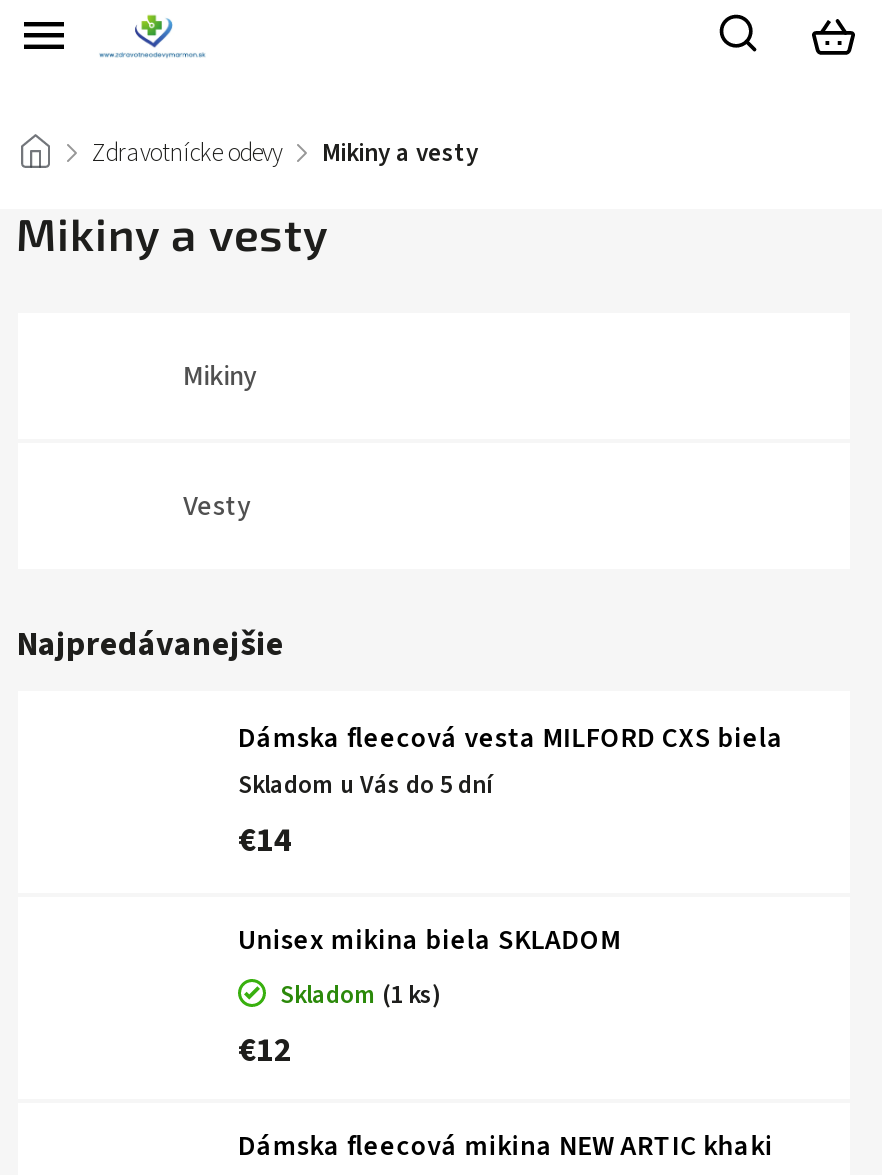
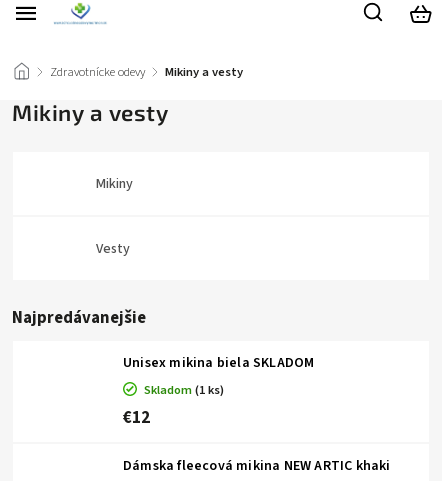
- Dámska fleecová vesta MILFORD CXS biela
- Skladom u Vás do 5 dní
- €14
